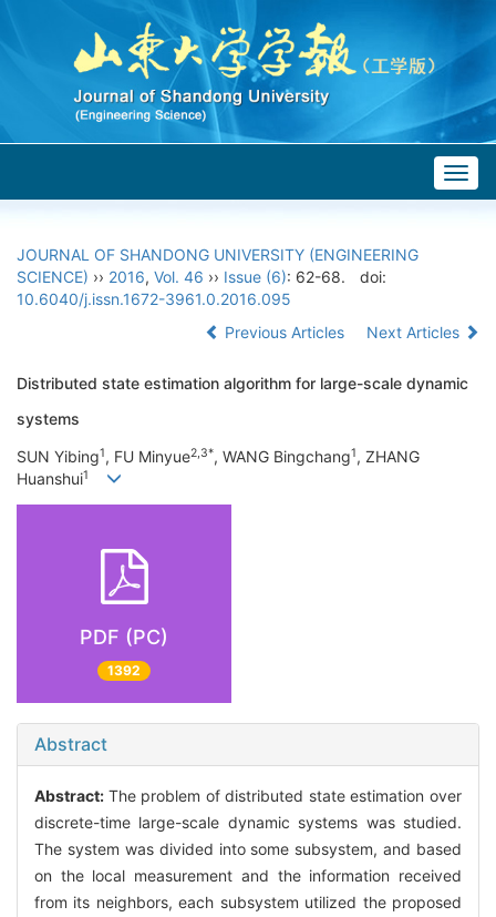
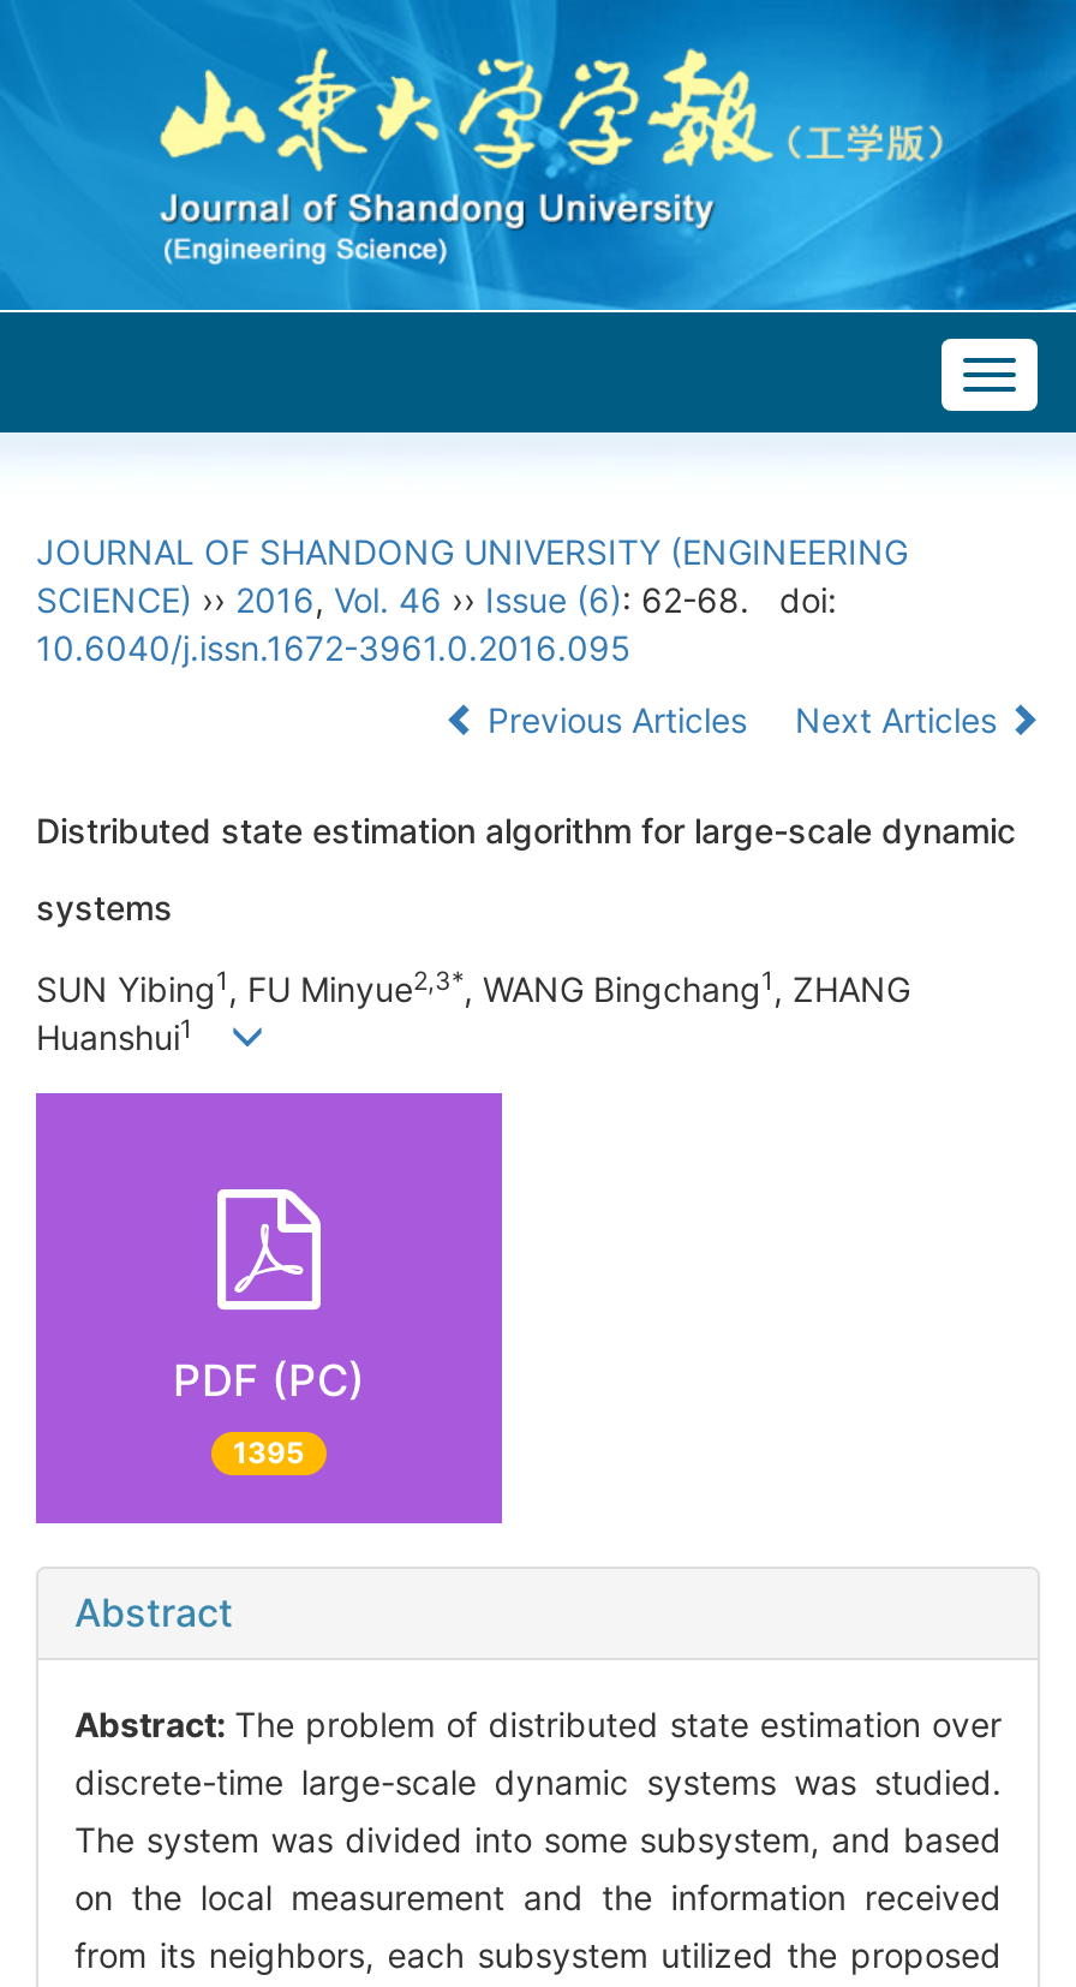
- 1392
+ 1395
